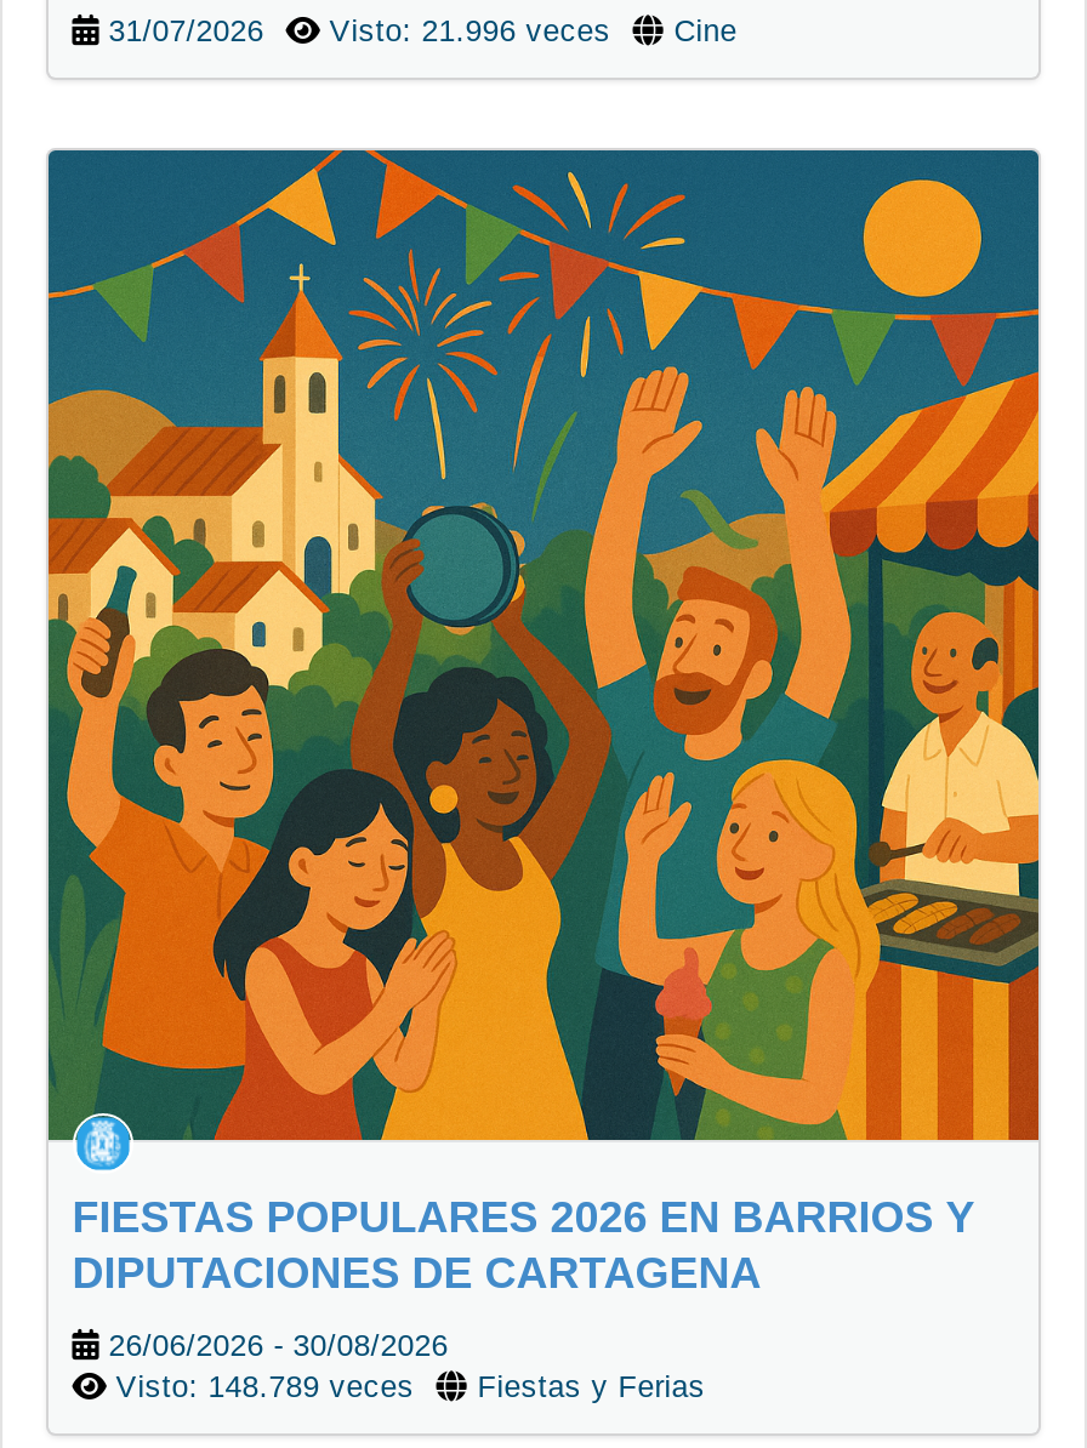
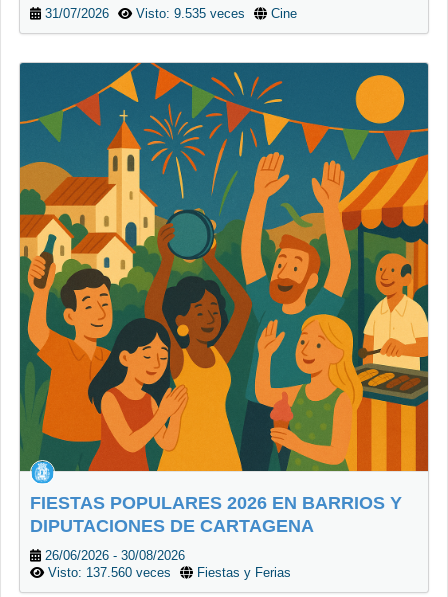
- 31/07/2026 Visto: 21.996 veces Cine
+ 31/07/2026 Visto: 9.535 veces Cine

- Visto: 148.789 veces Fiestas y Ferias
+ Visto: 137.560 veces Fiestas y Ferias
